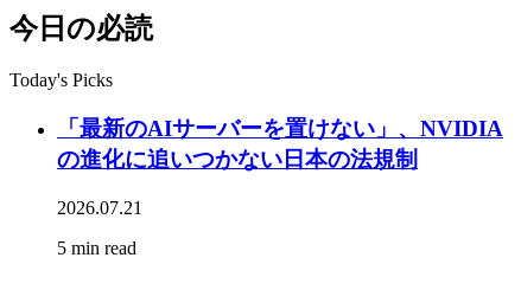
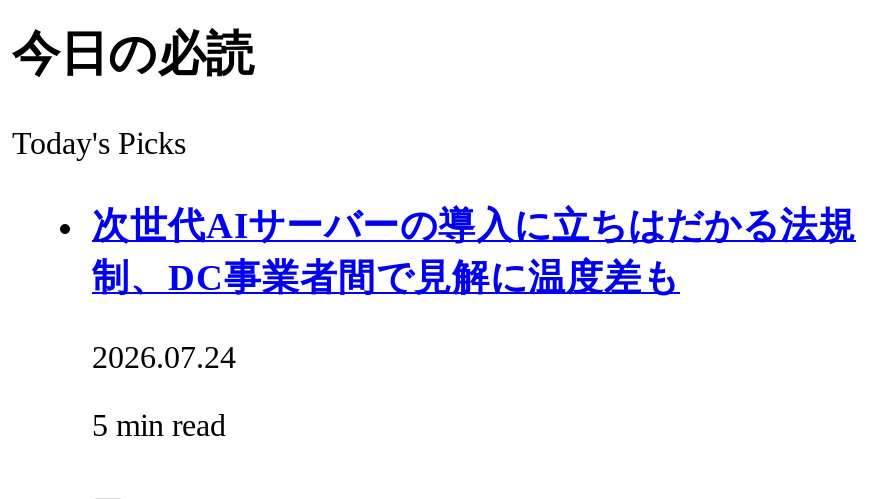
- 「最新のAIサーバーを置けない」、NVIDIA
- の進化に追いつかない日本の法規制
+ 次世代AIサーバーの導入に立ちはだかる法規
+ 制、DC事業者間で見解に温度差も

- 2026.07.21
+ 2026.07.24
